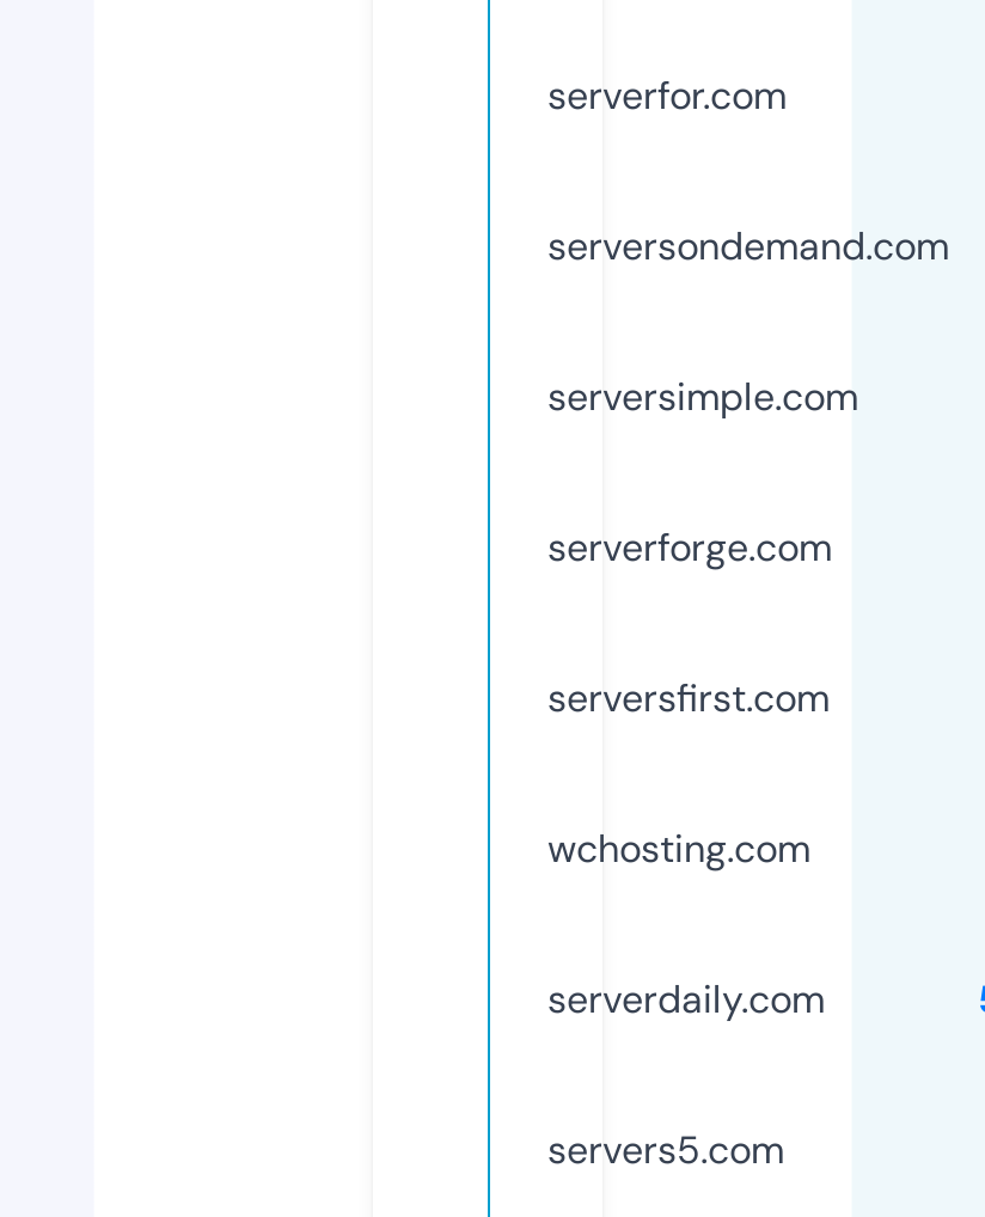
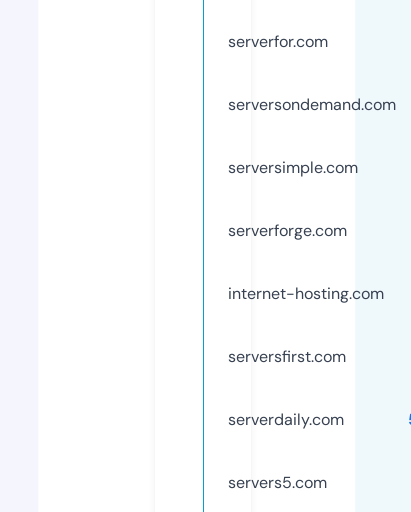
+ internet-hosting.com

moved down: serversfirst.com

- wchosting.com
